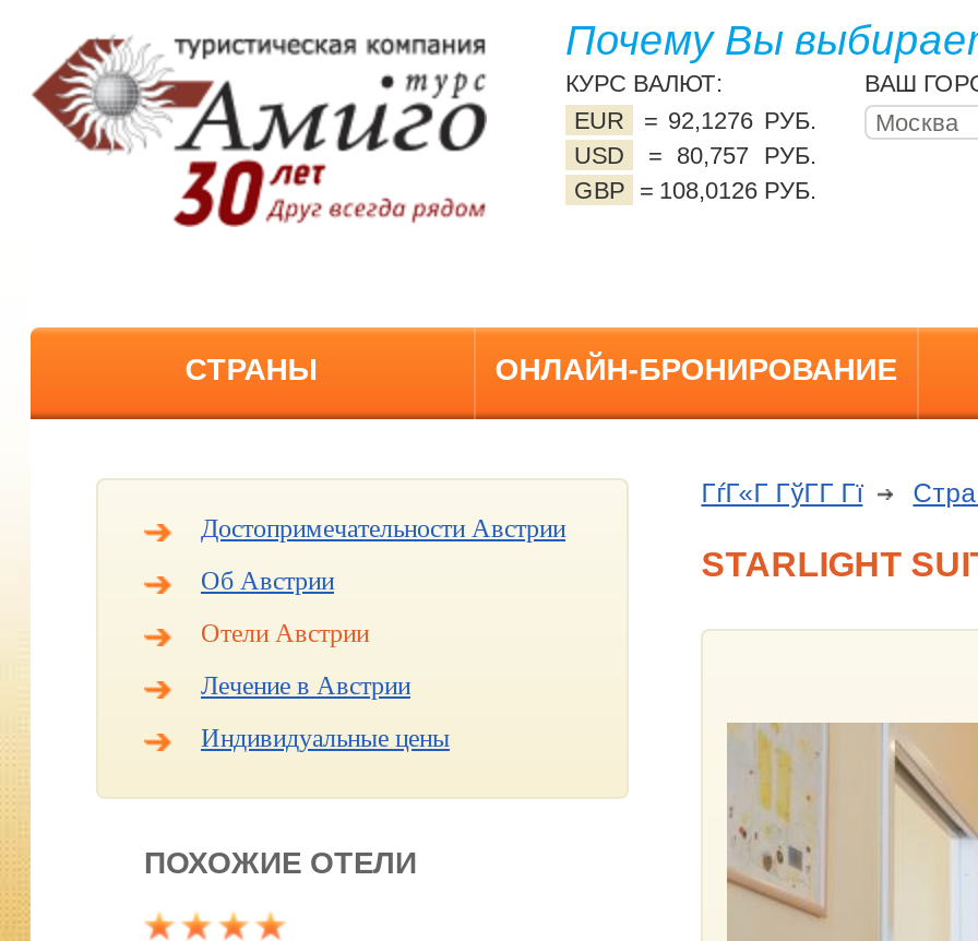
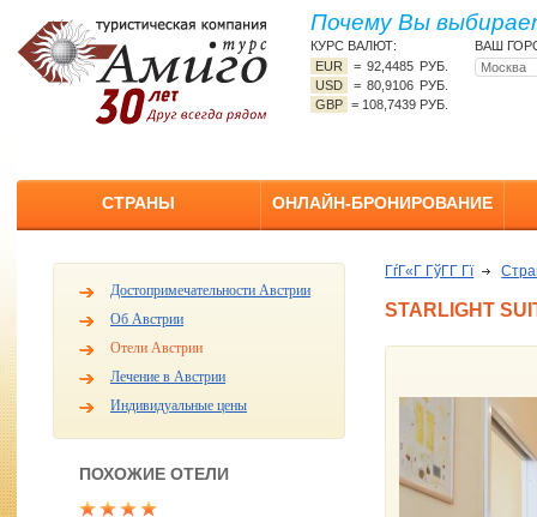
- EUR = 92,1276 РУБ.
+ EUR = 92,4485 РУБ.

- USD = 80,757 РУБ.
+ USD = 80,9106 РУБ.

- GBP = 108,0126 РУБ.
+ GBP = 108,7439 РУБ.
